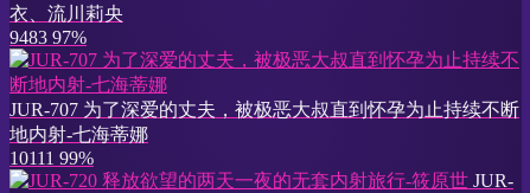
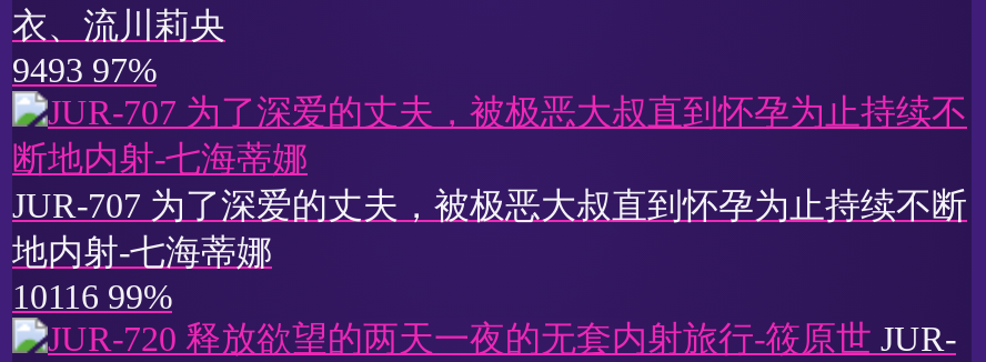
- 9483 97%
+ 9493 97%

- 10111 99%
+ 10116 99%
